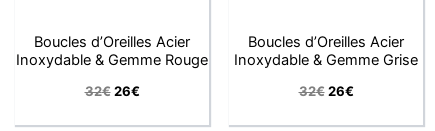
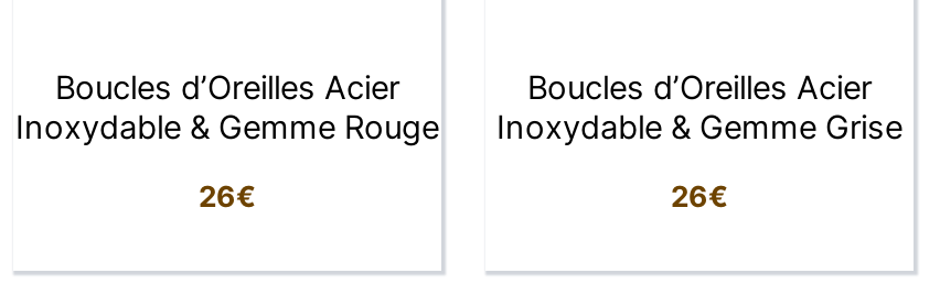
- 32€

- 32€
